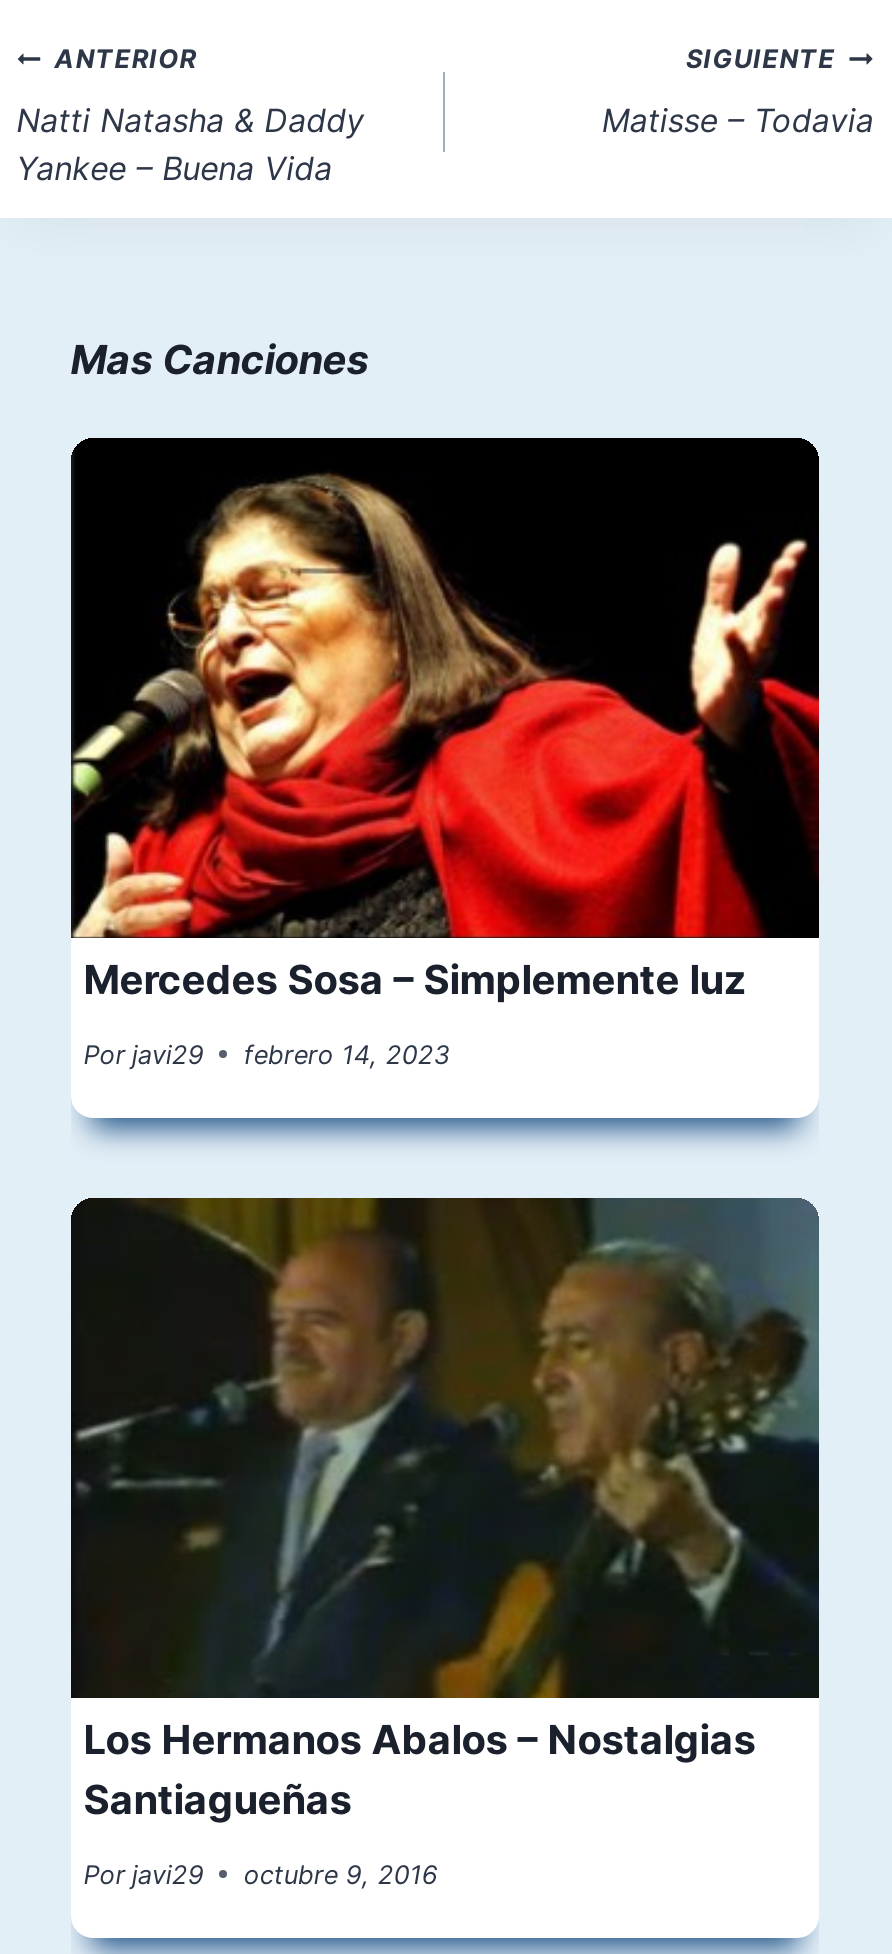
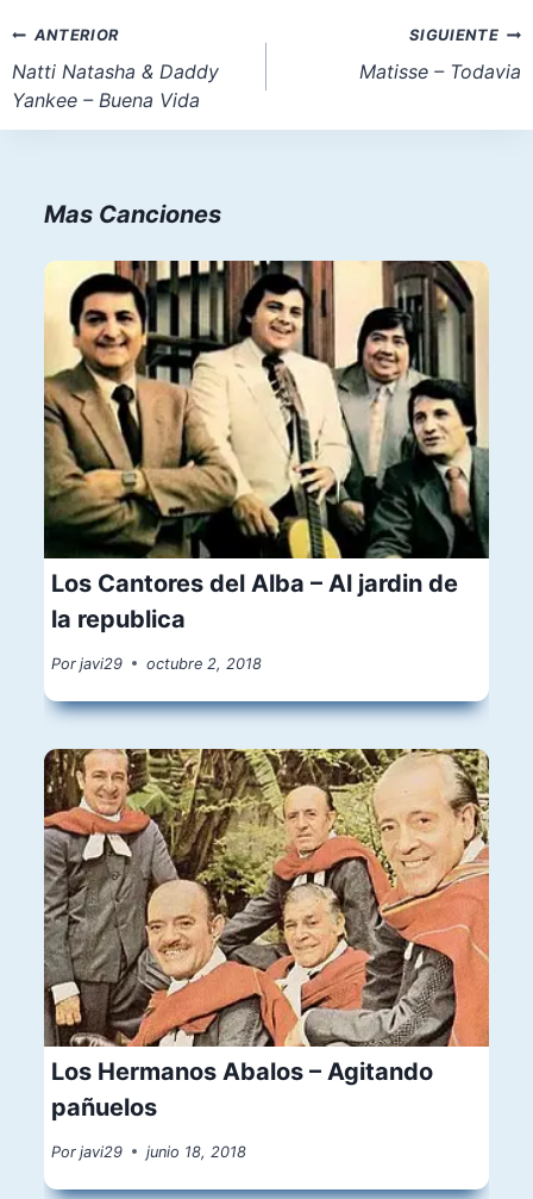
- [image]
- Mercedes Sosa – Simplemente luz
+ [image]
+ Los Cantores del Alba – Al jardin de
+ la republica

- Por javi29 febrero 14, 2023
+ Por javi29 octubre 2, 2018

- [image]
- Los Hermanos Abalos – Nostalgias
- Santiagueñas
+ [image]
+ Los Hermanos Abalos – Agitando
+ pañuelos

- Por javi29 octubre 9, 2016
+ Por javi29 junio 18, 2018
